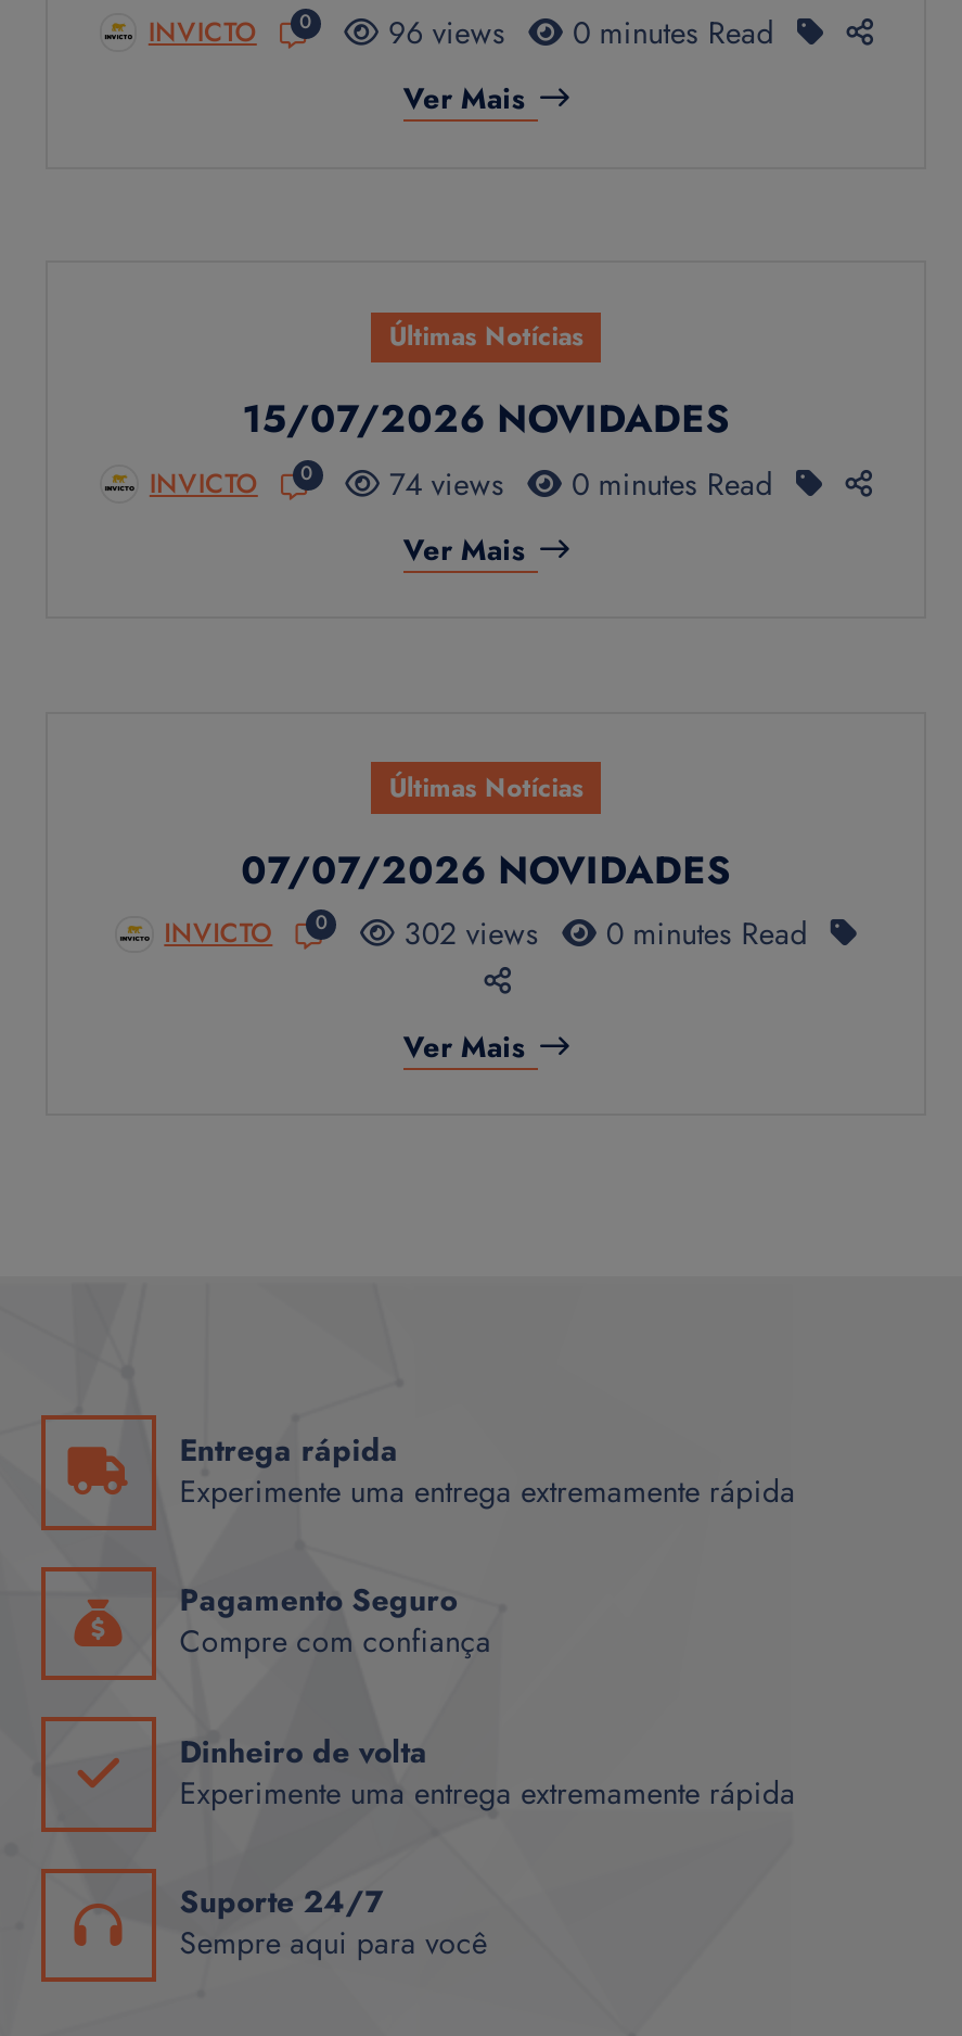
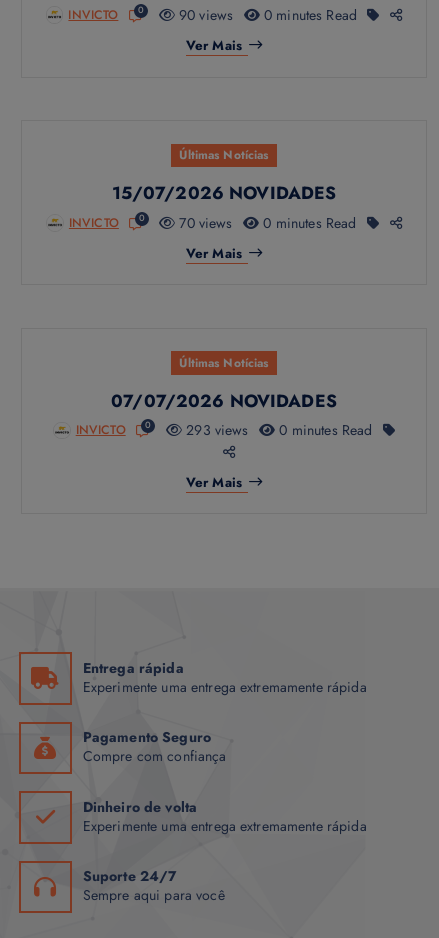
- 96 views 0 minutes Read
+ 90 views 0 minutes Read

- 74 views
+ 70 views

- 302 views
+ 293 views
